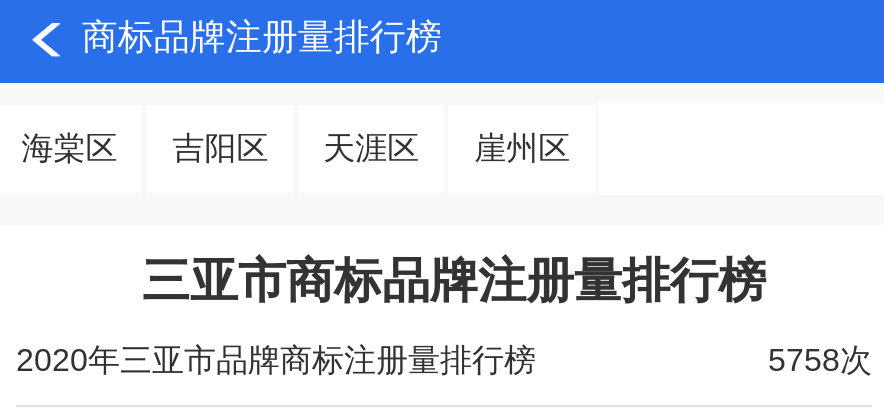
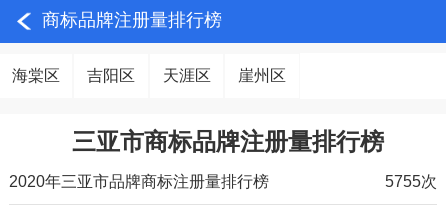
- 5758次
+ 5755次
